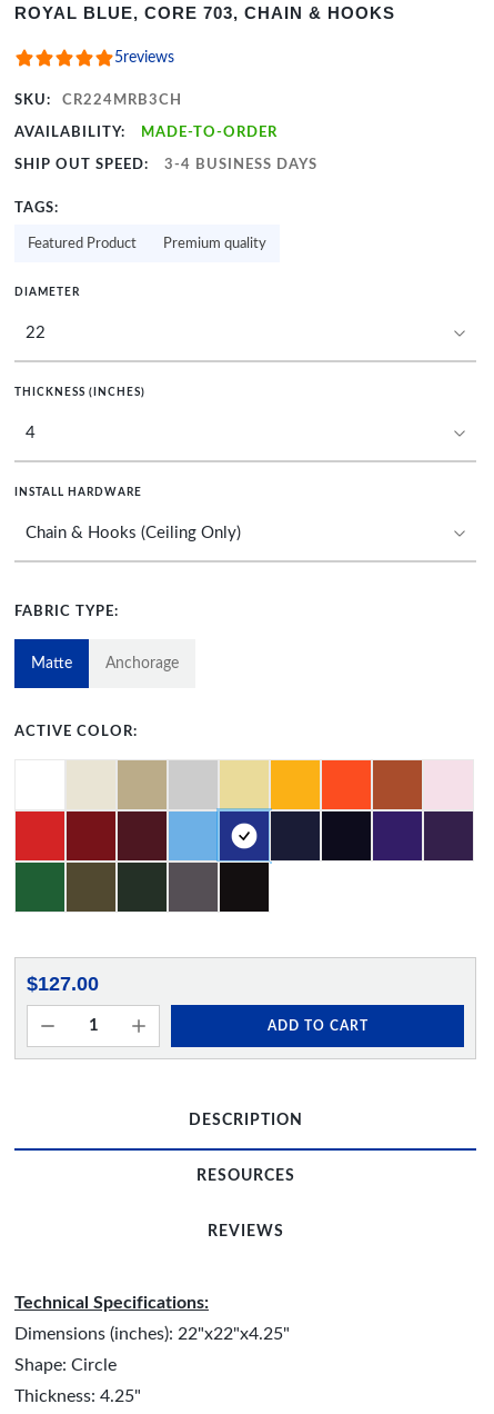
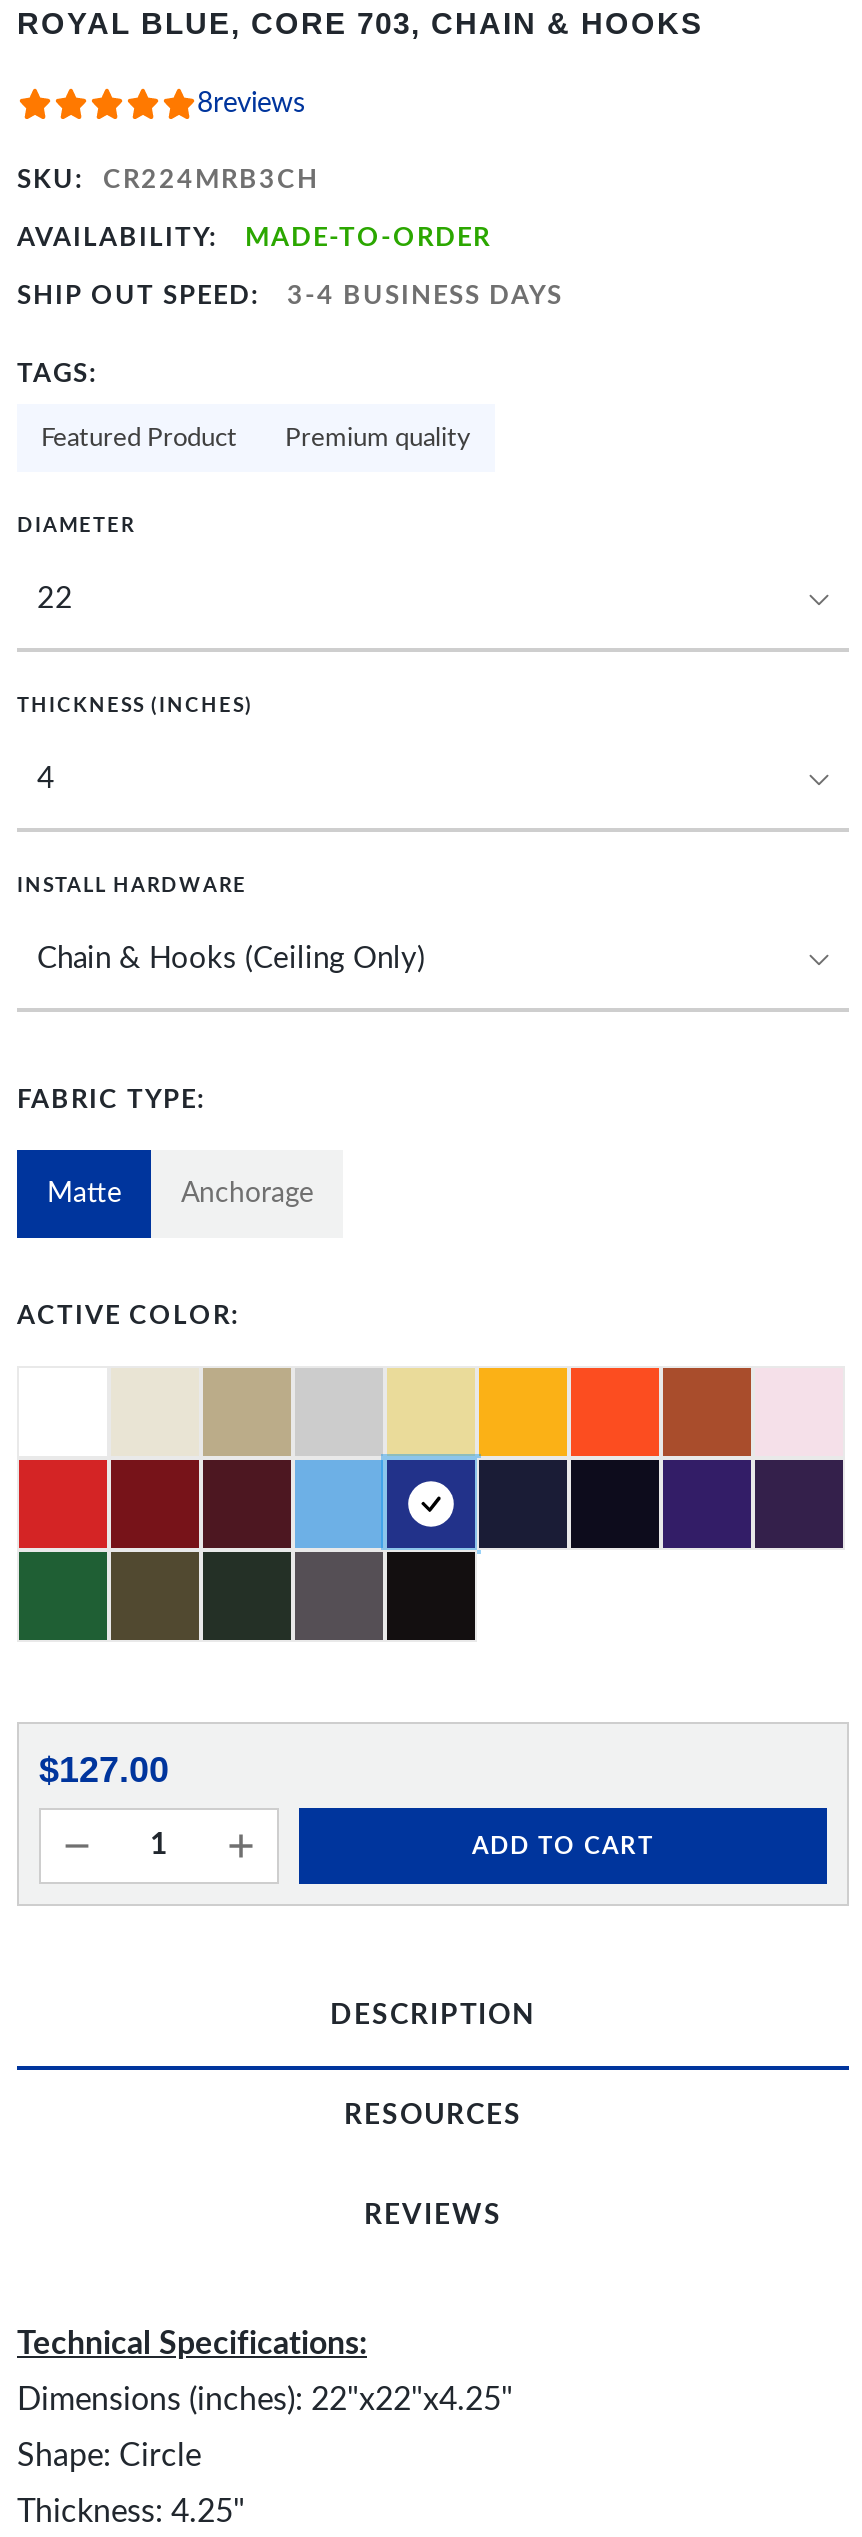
- 5reviews
+ 8reviews
